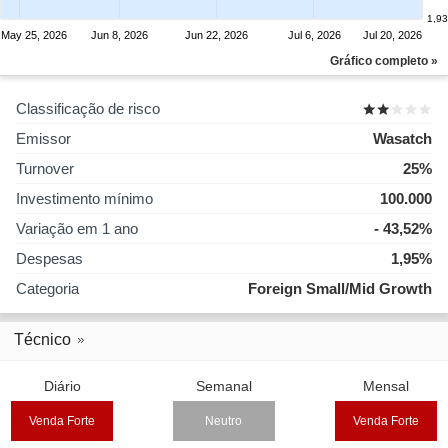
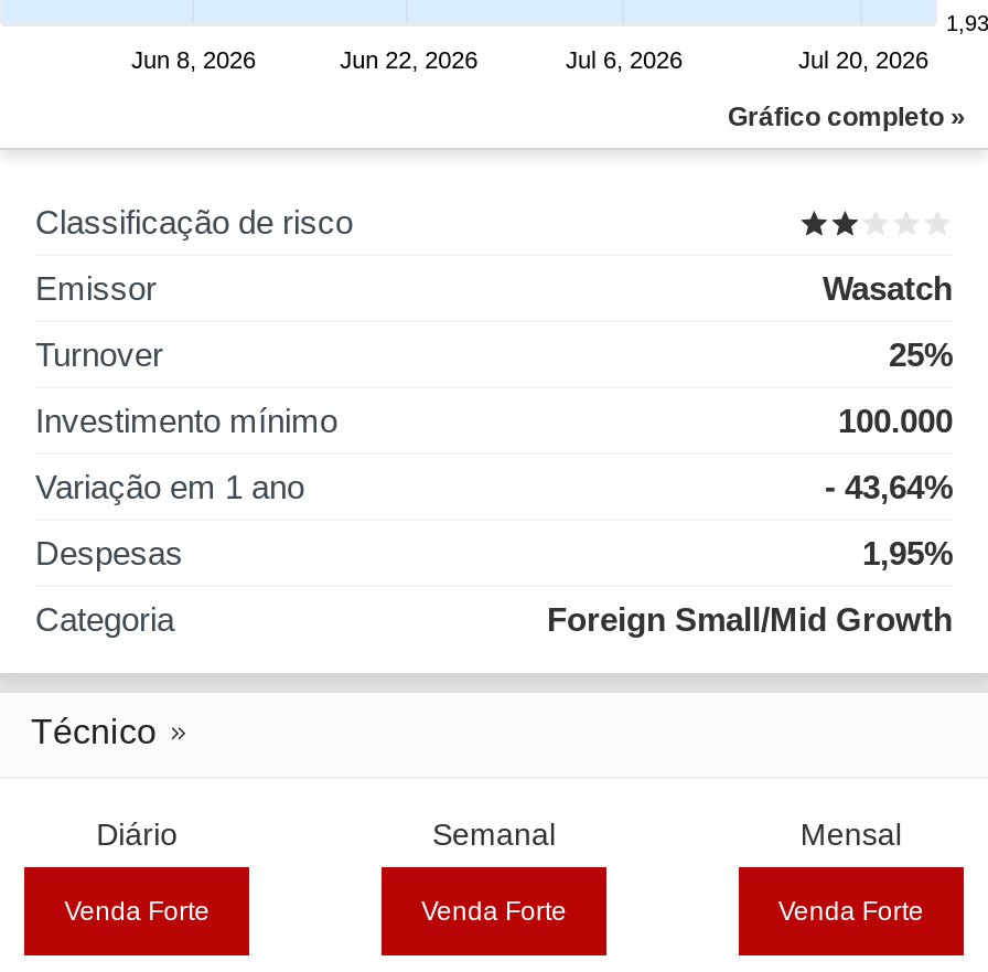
- May 25, 2026

- - 43,52%
+ - 43,64%

- Neutro
+ Venda Forte
